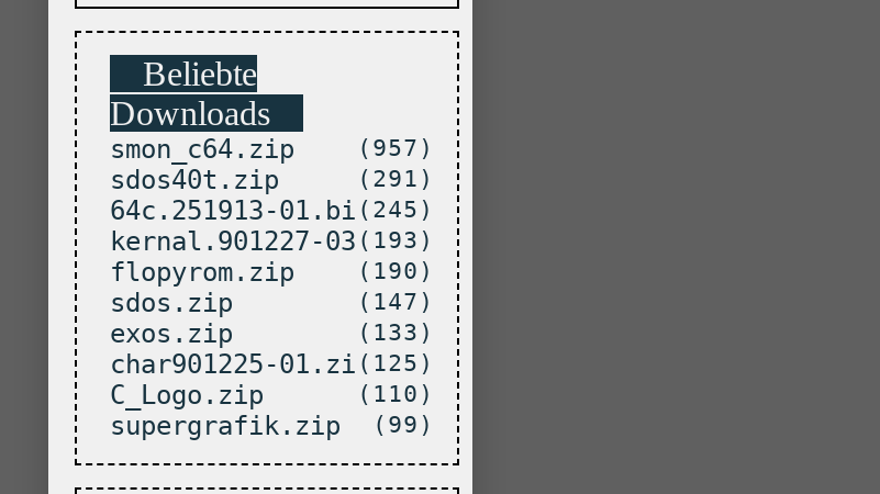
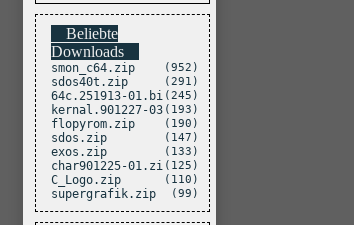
- (957)
+ (952)
